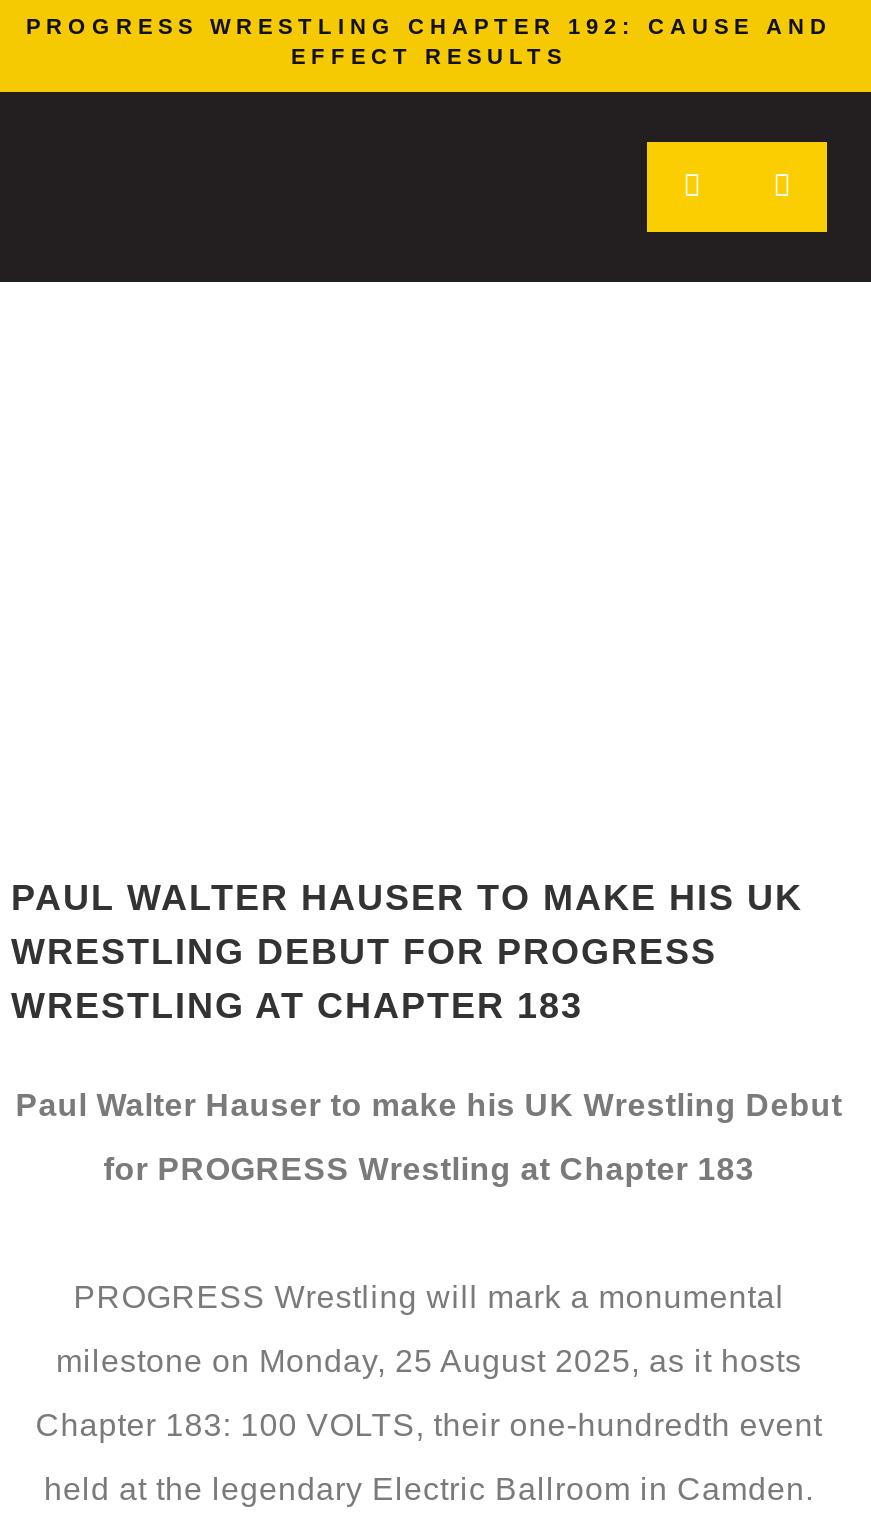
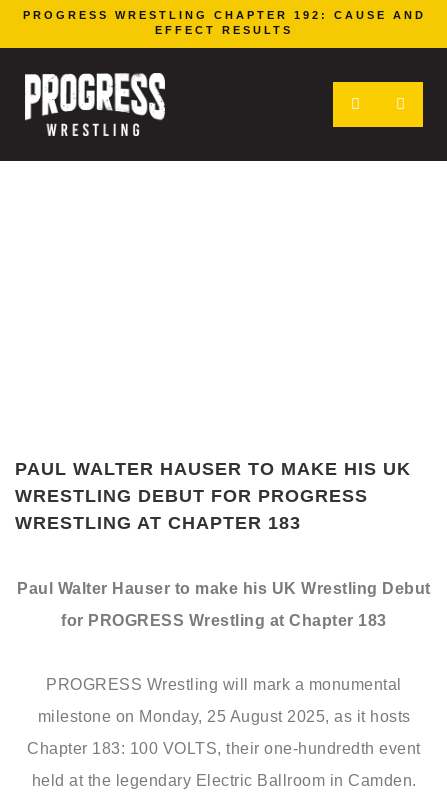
+ [image]
